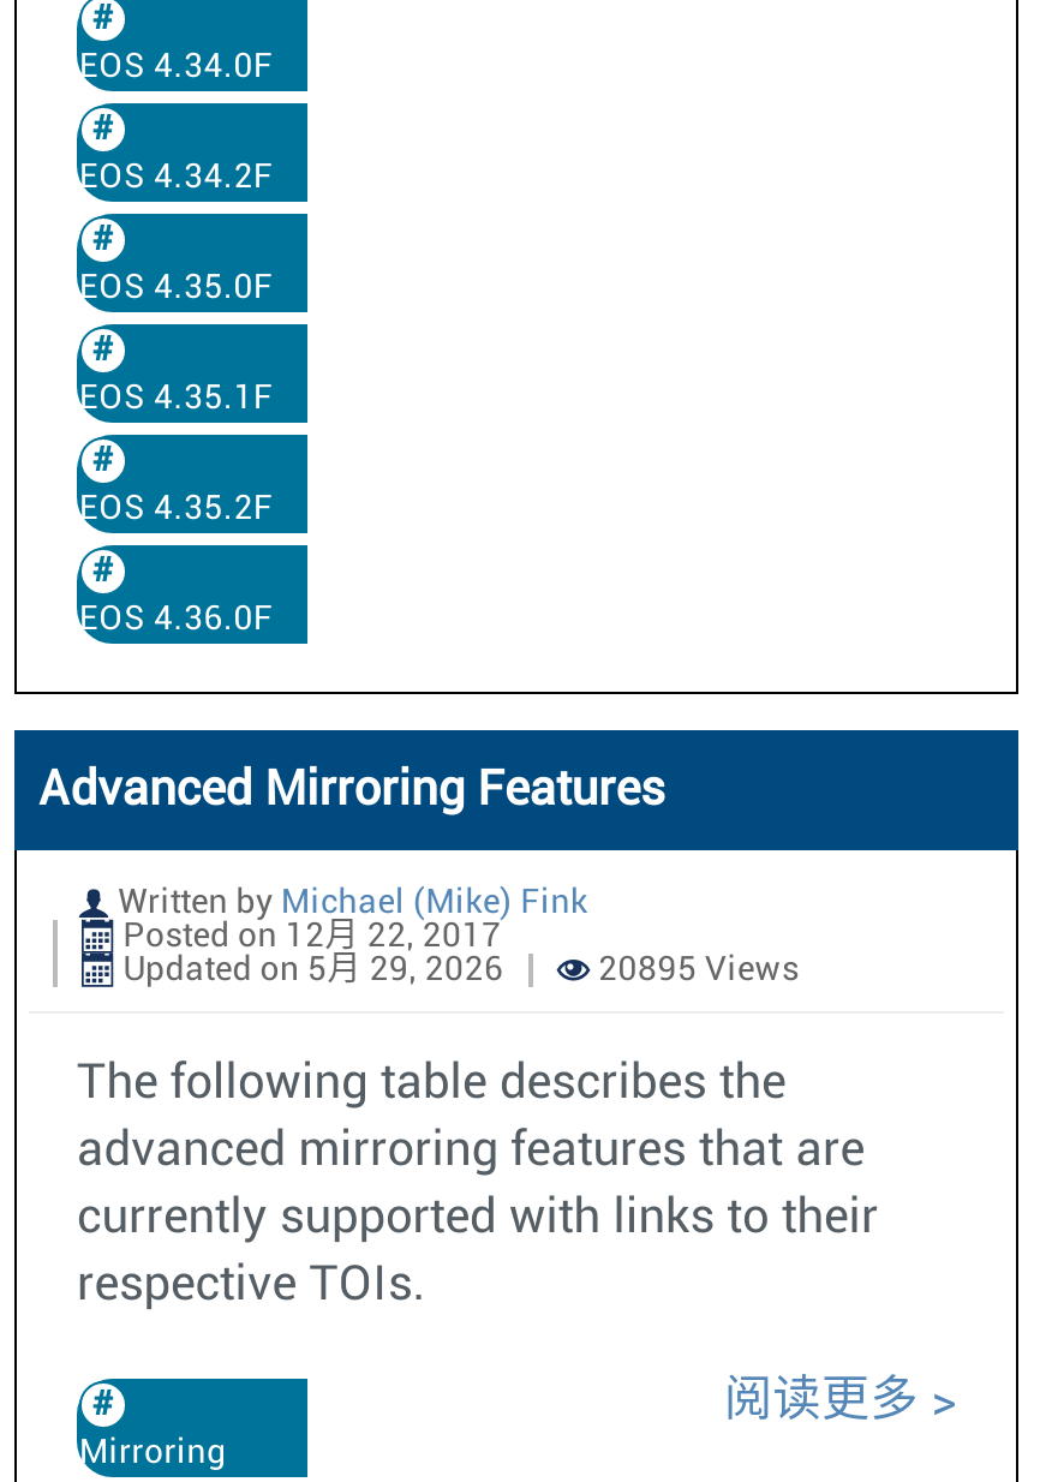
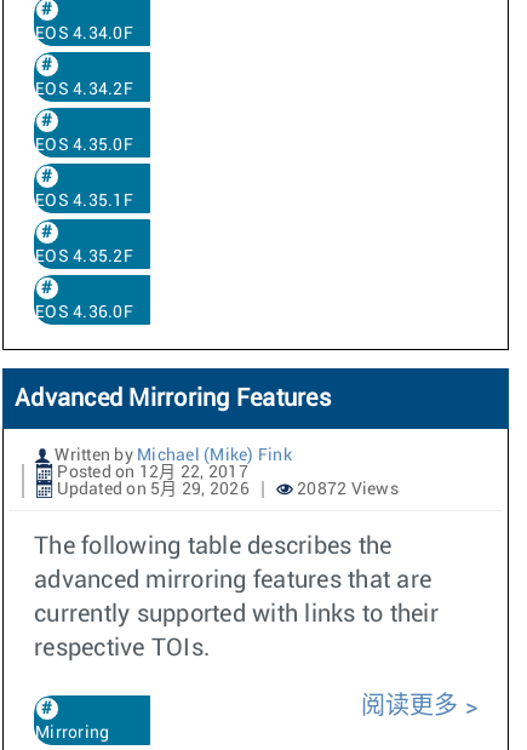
- 20895 Views
+ 20872 Views
